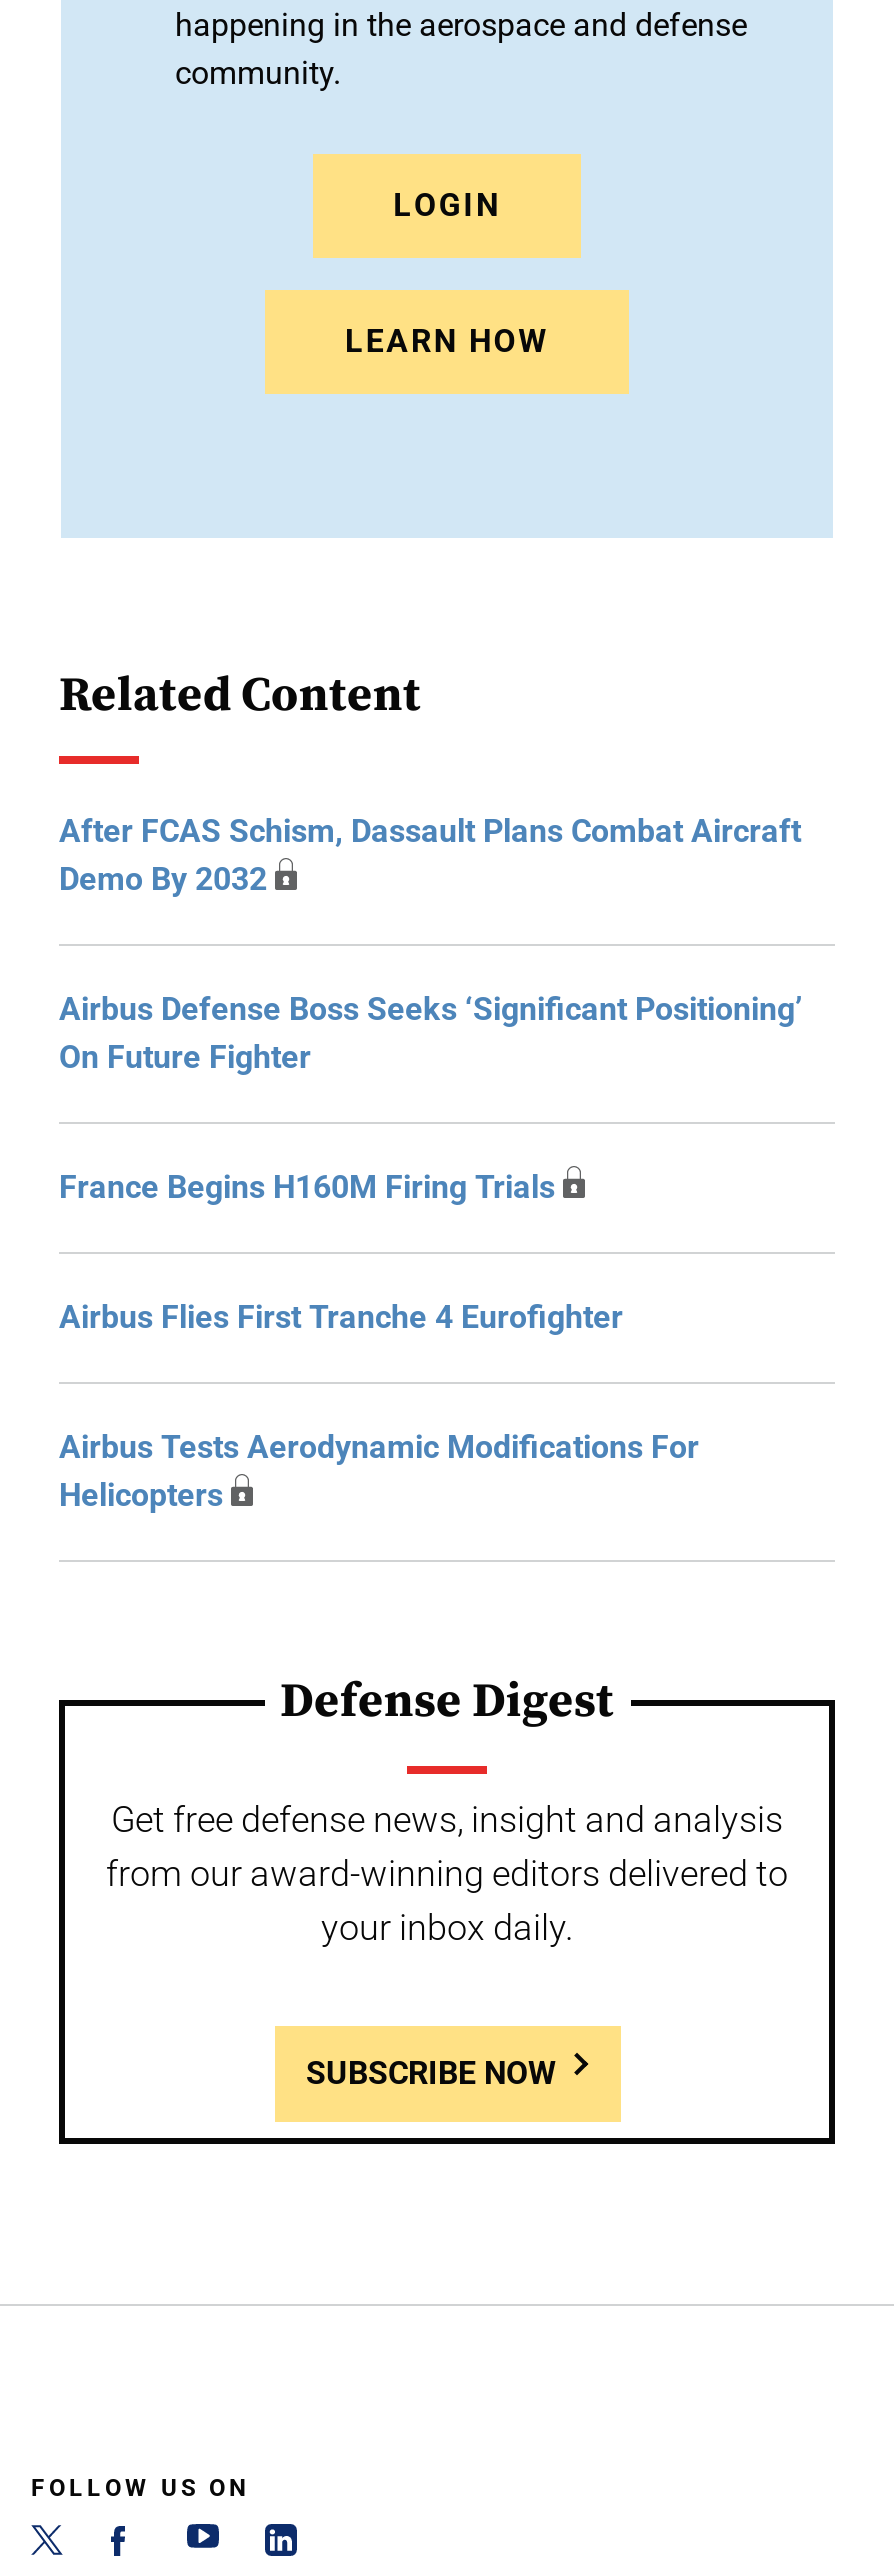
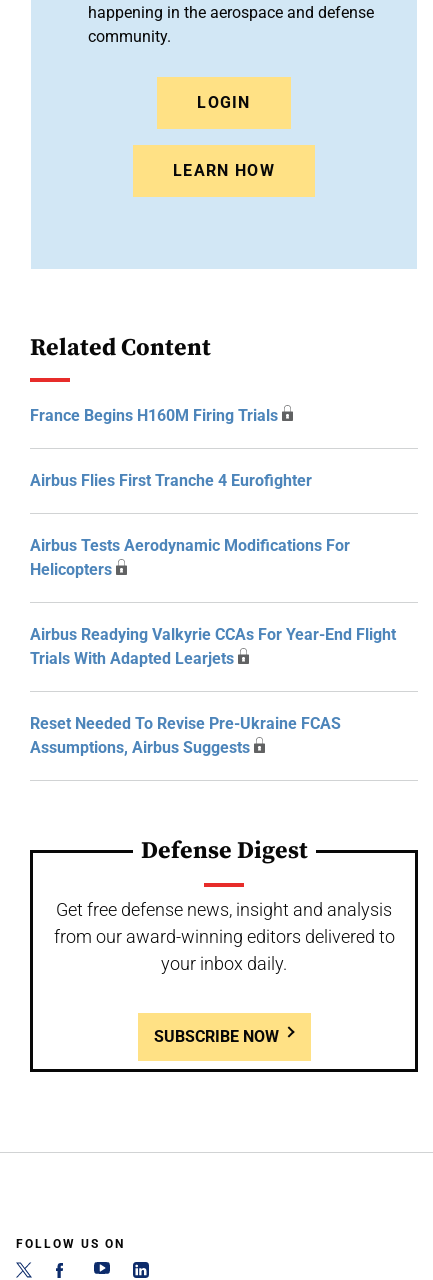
- After FCAS Schism, Dassault Plans Combat Aircraft
- Demo By 2032
- Airbus Defense Boss Seeks ‘Significant Positioning’
- On Future Fighter

moved up: France Begins H160M Firing Trials | Airbus Flies First Tranche 4 Eurofighter | Airbus Tests Aerodynamic Modifications For | Helicopters

+ Airbus Readying Valkyrie CCAs For Year-End Flight
+ Trials With Adapted Learjets
+ Reset Needed To Revise Pre-Ukraine FCAS
+ Assumptions, Airbus Suggests
